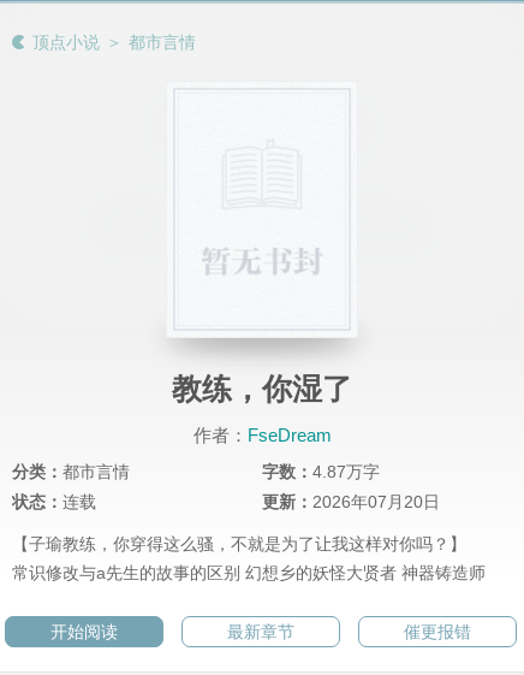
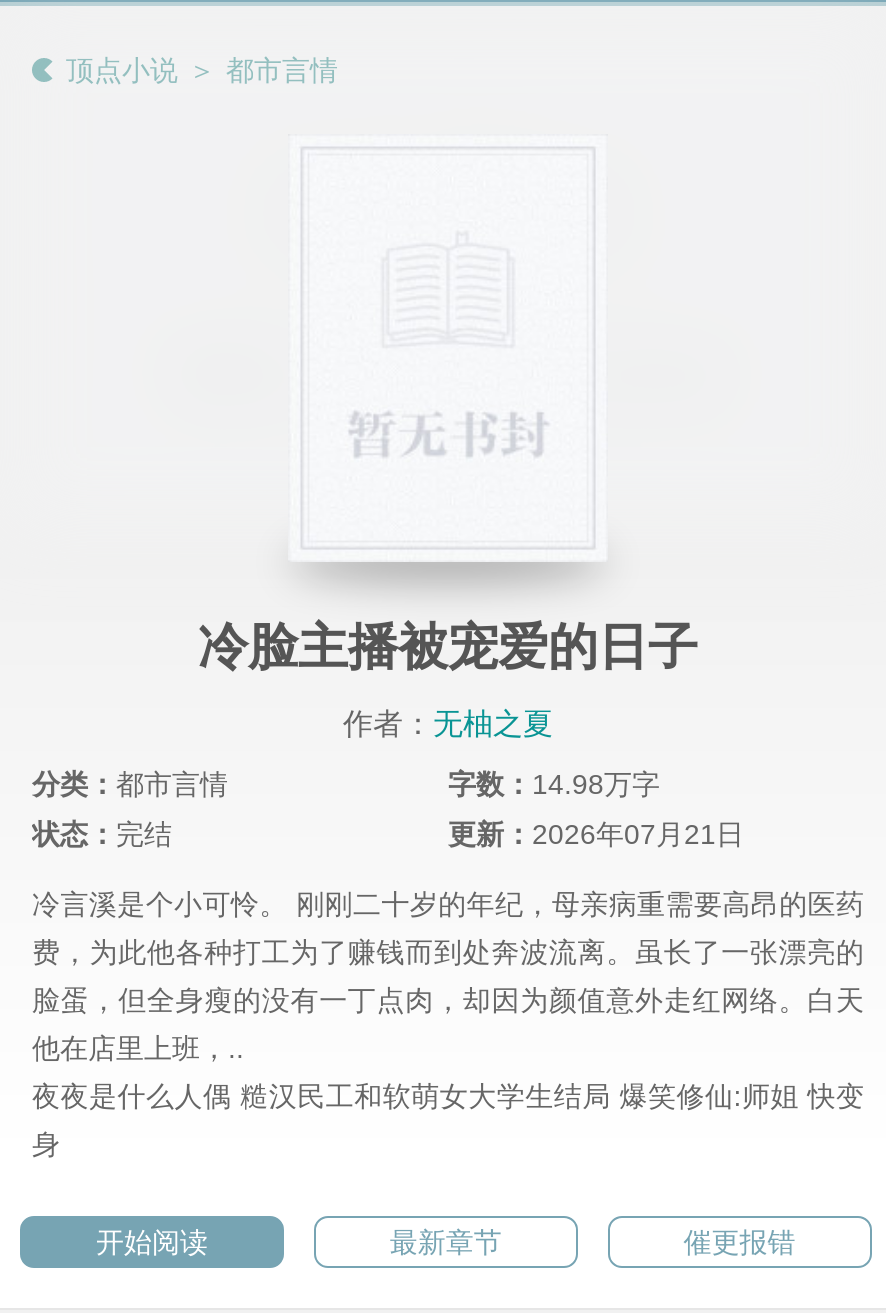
- 教练，你湿了
+ 冷脸主播被宠爱的日子

- 作者：FseDream
+ 作者：无柚之夏

- 字数：4.87万字
- 状态：连载
- 更新：2026年07月20日
- 【子瑜教练，你穿得这么骚，不就是为了让我这样对你吗？】
- 常识修改与a先生的故事的区别 幻想乡的妖怪大贤者 神器铸造师
+ 字数：14.98万字
+ 状态：完结
+ 更新：2026年07月21日
+ 冷言溪是个小可怜。 刚刚二十岁的年纪，母亲病重需要高昂的医药
+ 费，为此他各种打工为了赚钱而到处奔波流离。虽长了一张漂亮的
+ 脸蛋，但全身瘦的没有一丁点肉，却因为颜值意外走红网络。白天
+ 他在店里上班，..
+ 夜夜是什么人偶 糙汉民工和软萌女大学生结局 爆笑修仙:师姐 快变
+ 身
